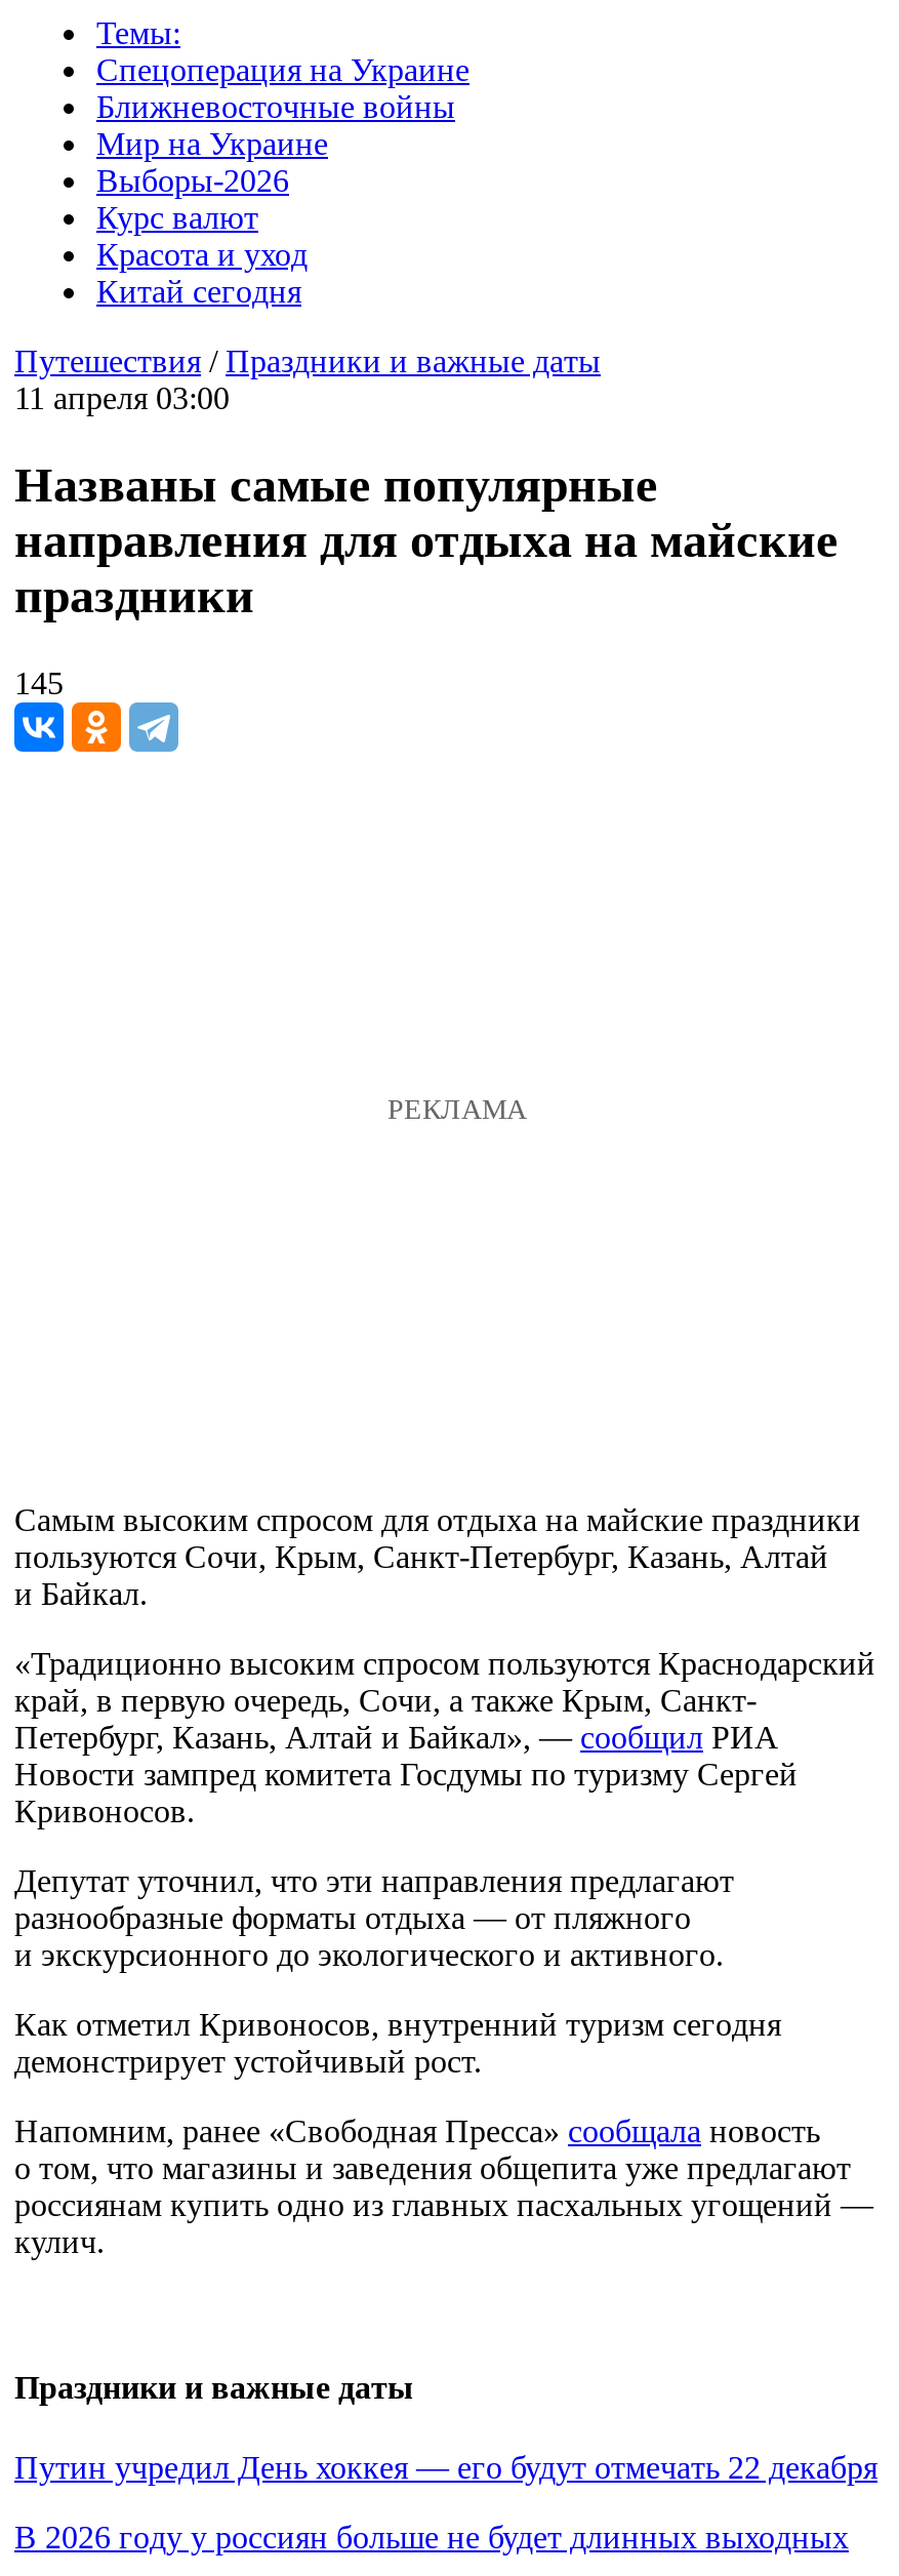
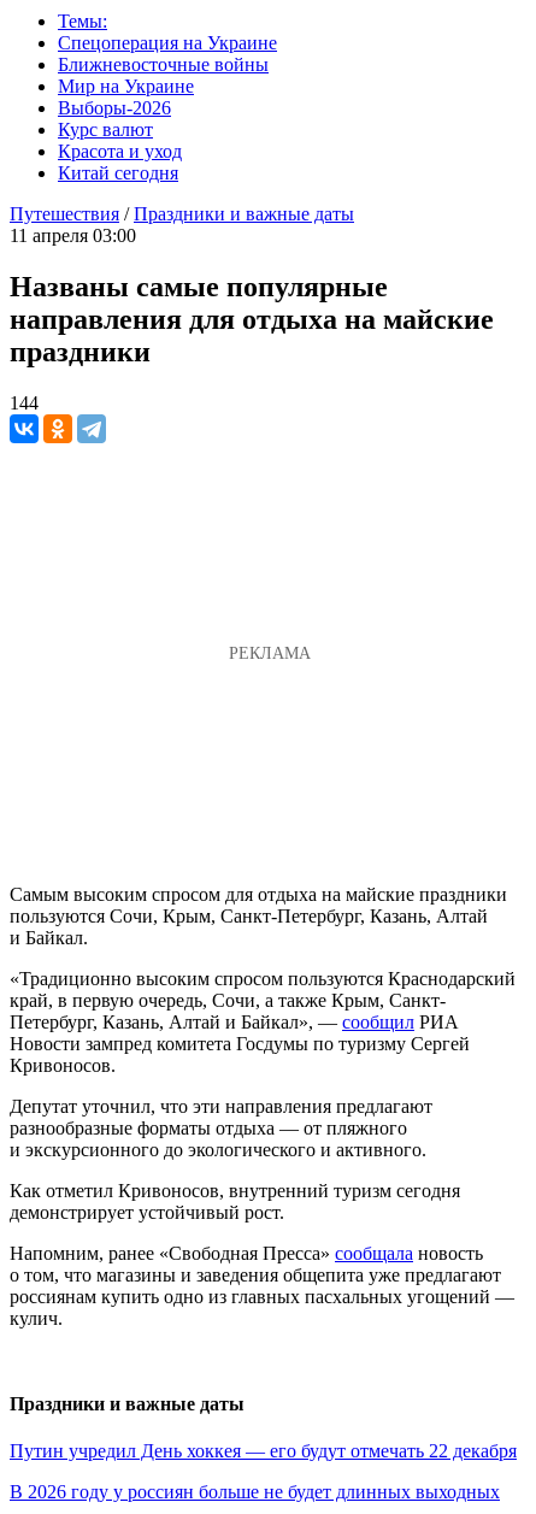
- 145
+ 144
